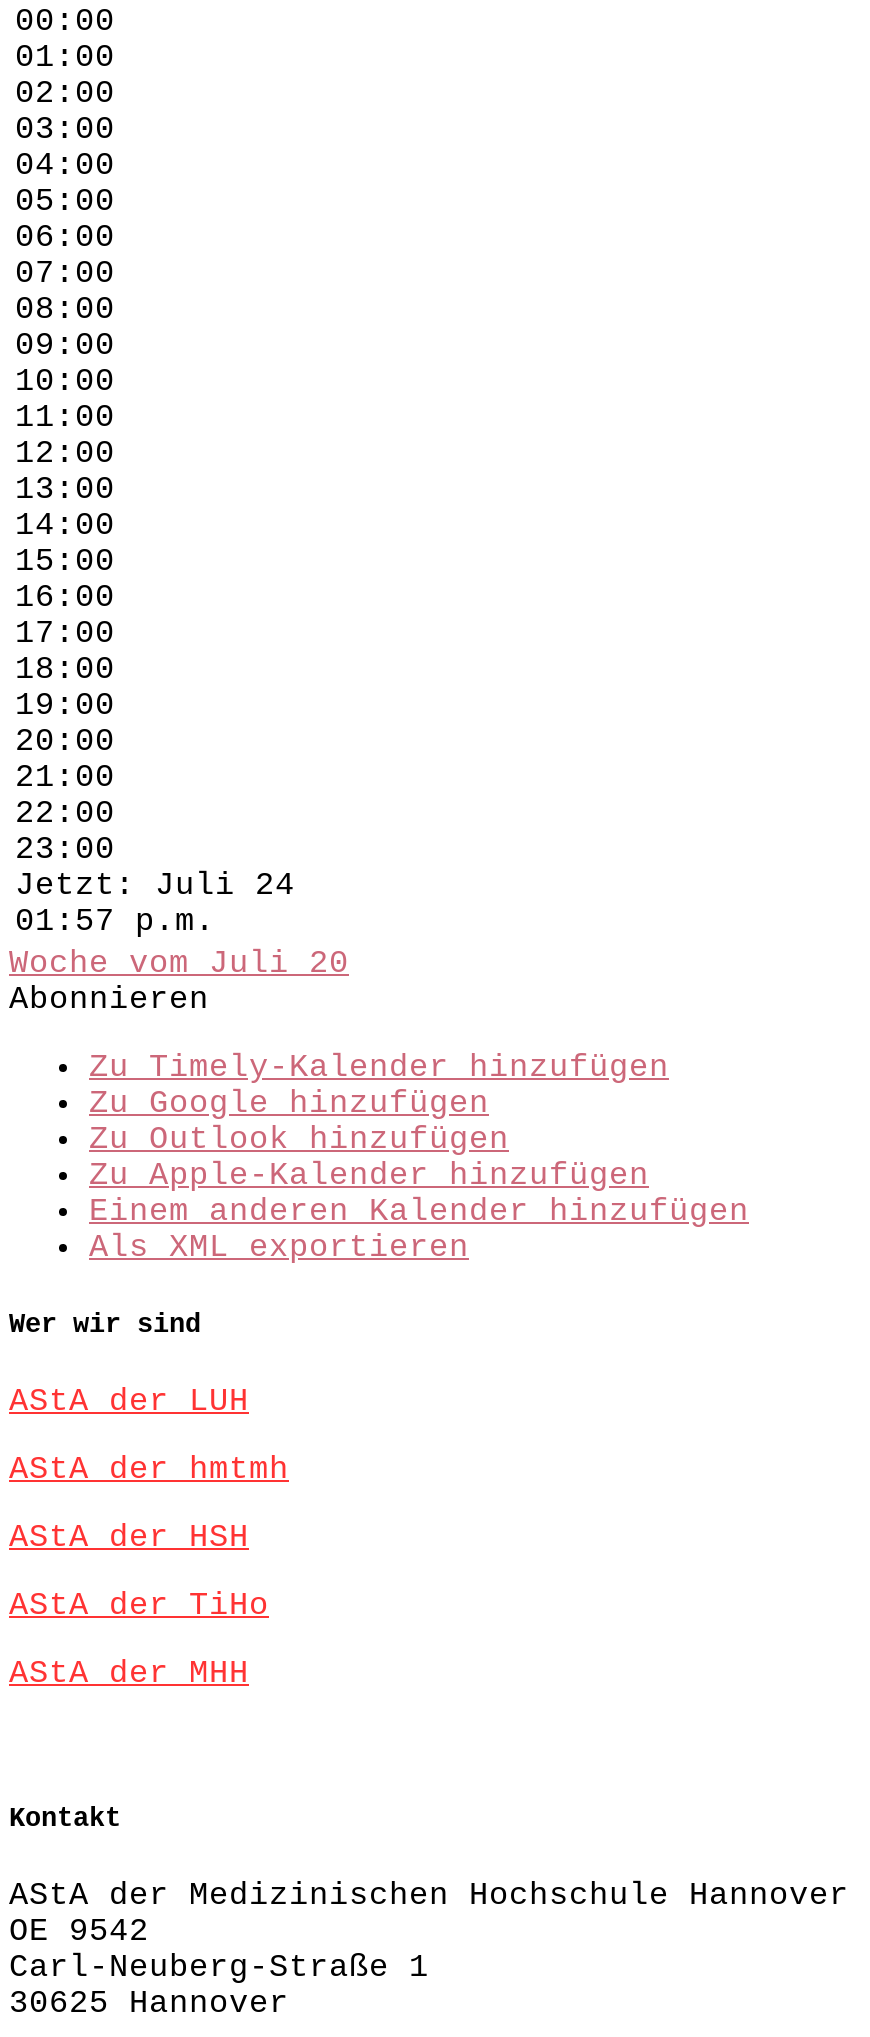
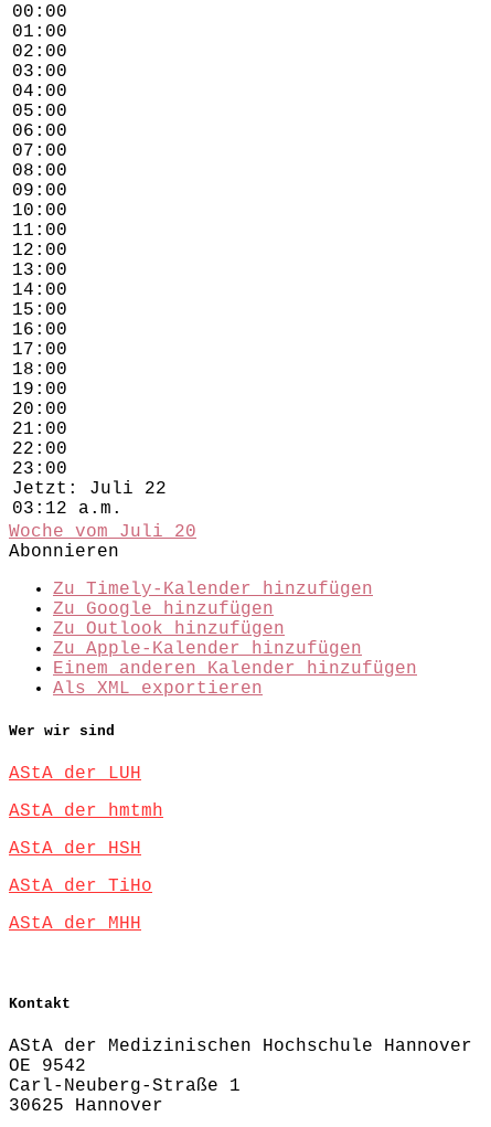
- Jetzt: Juli 24
- 01:57 p.m.
+ Jetzt: Juli 22
+ 03:12 a.m.
